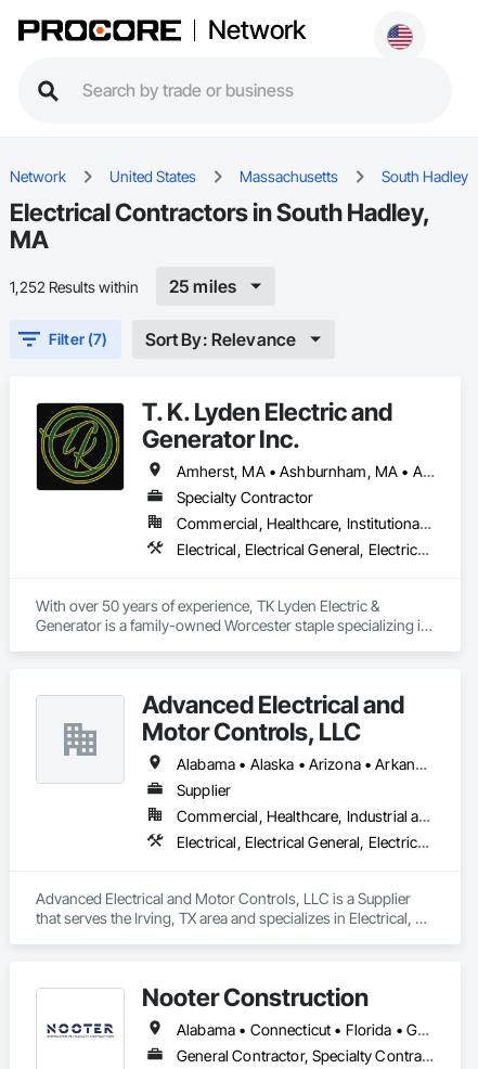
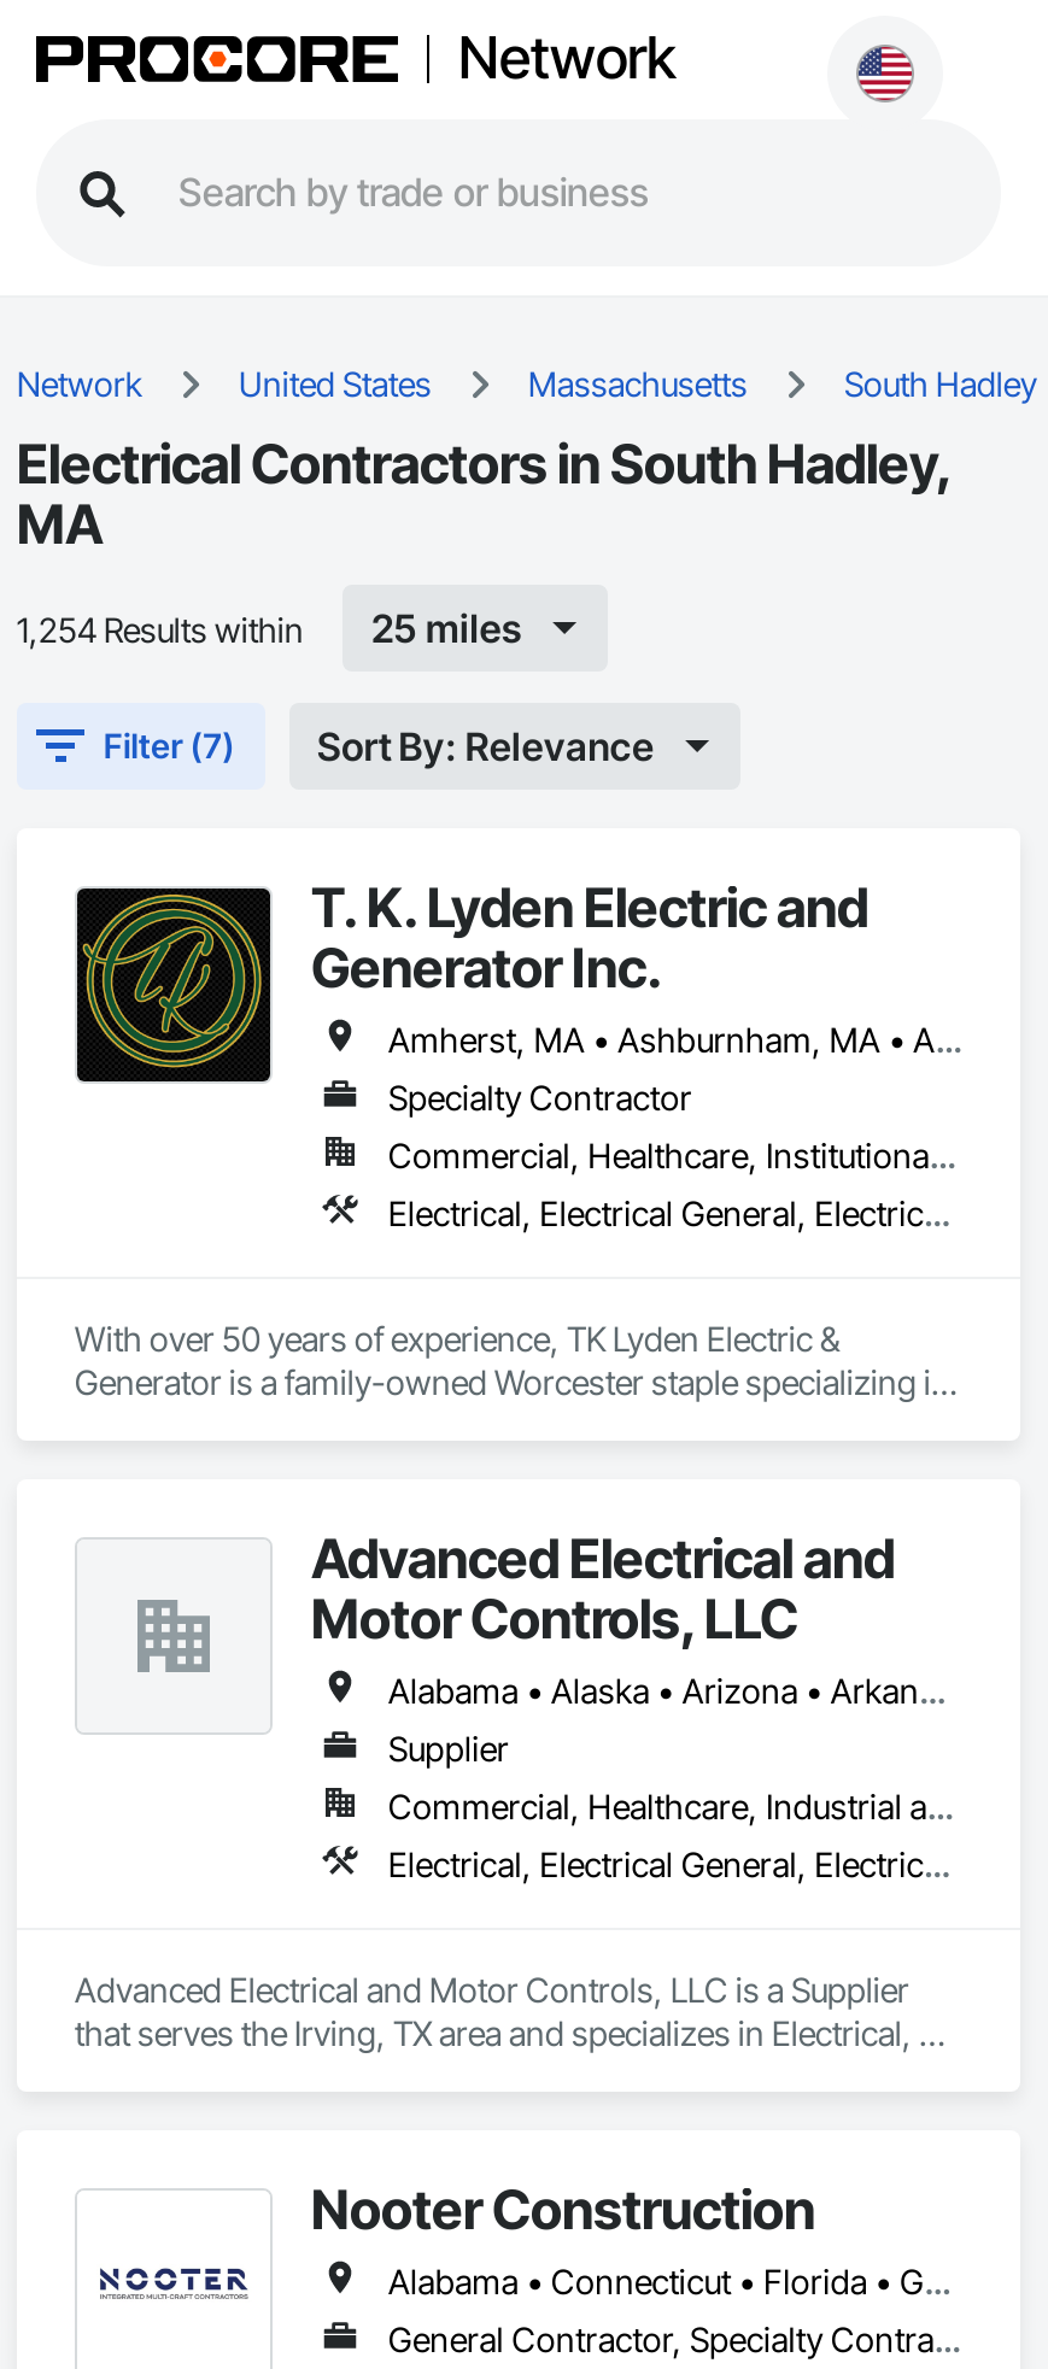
- 1,252 Results within
+ 1,254 Results within
